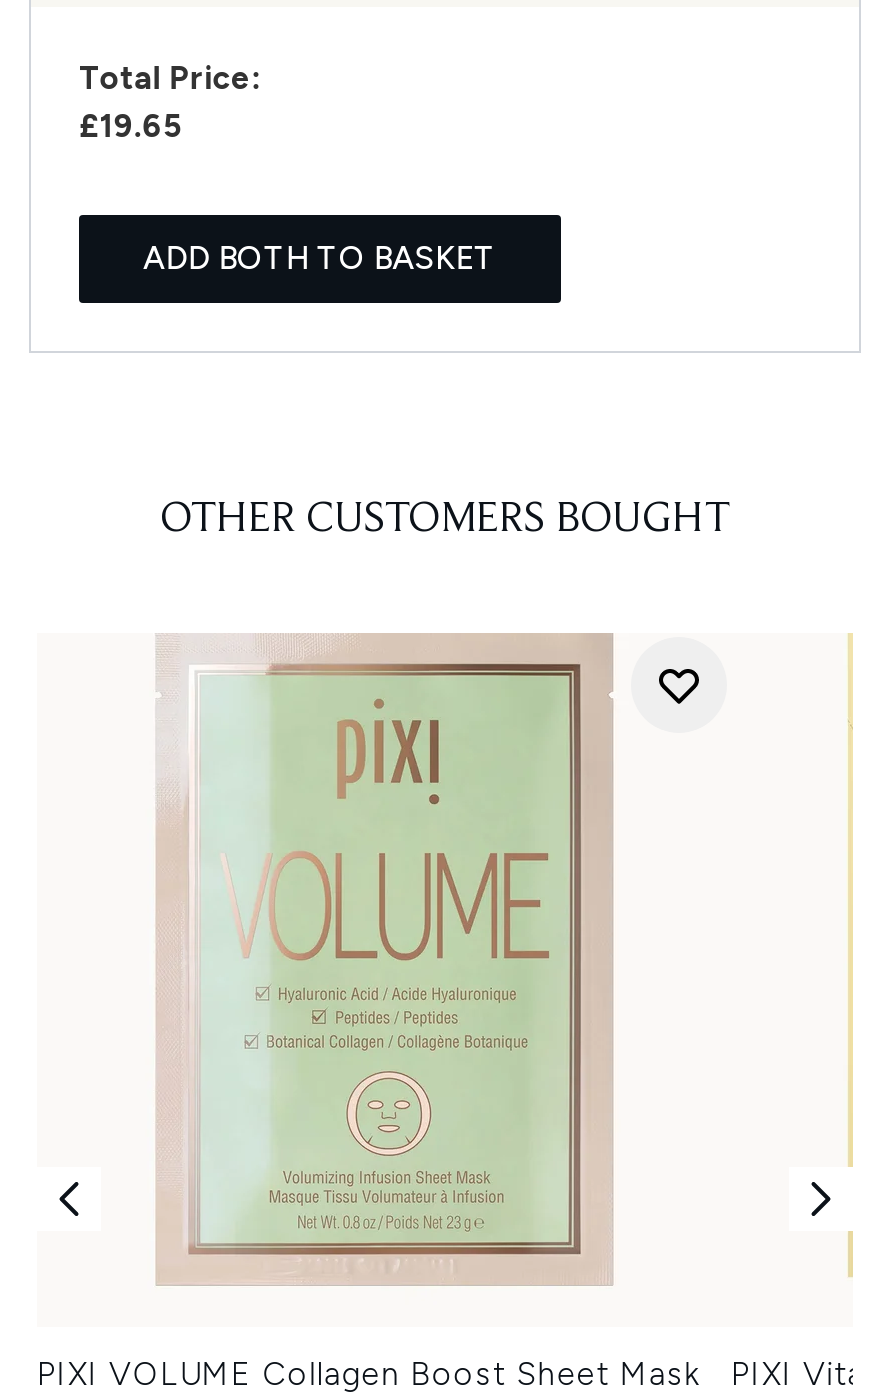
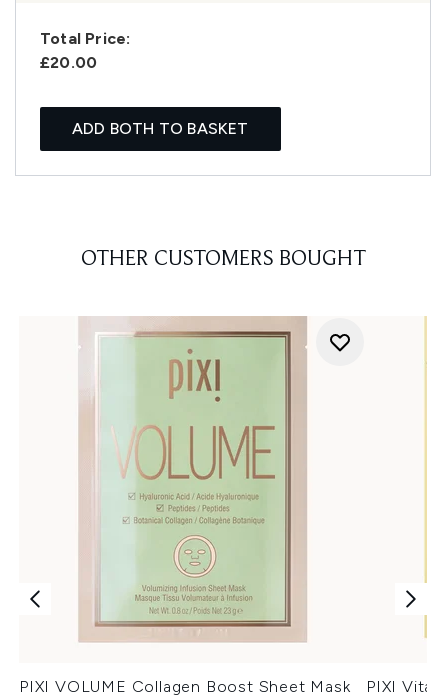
- £19.65
+ £20.00
